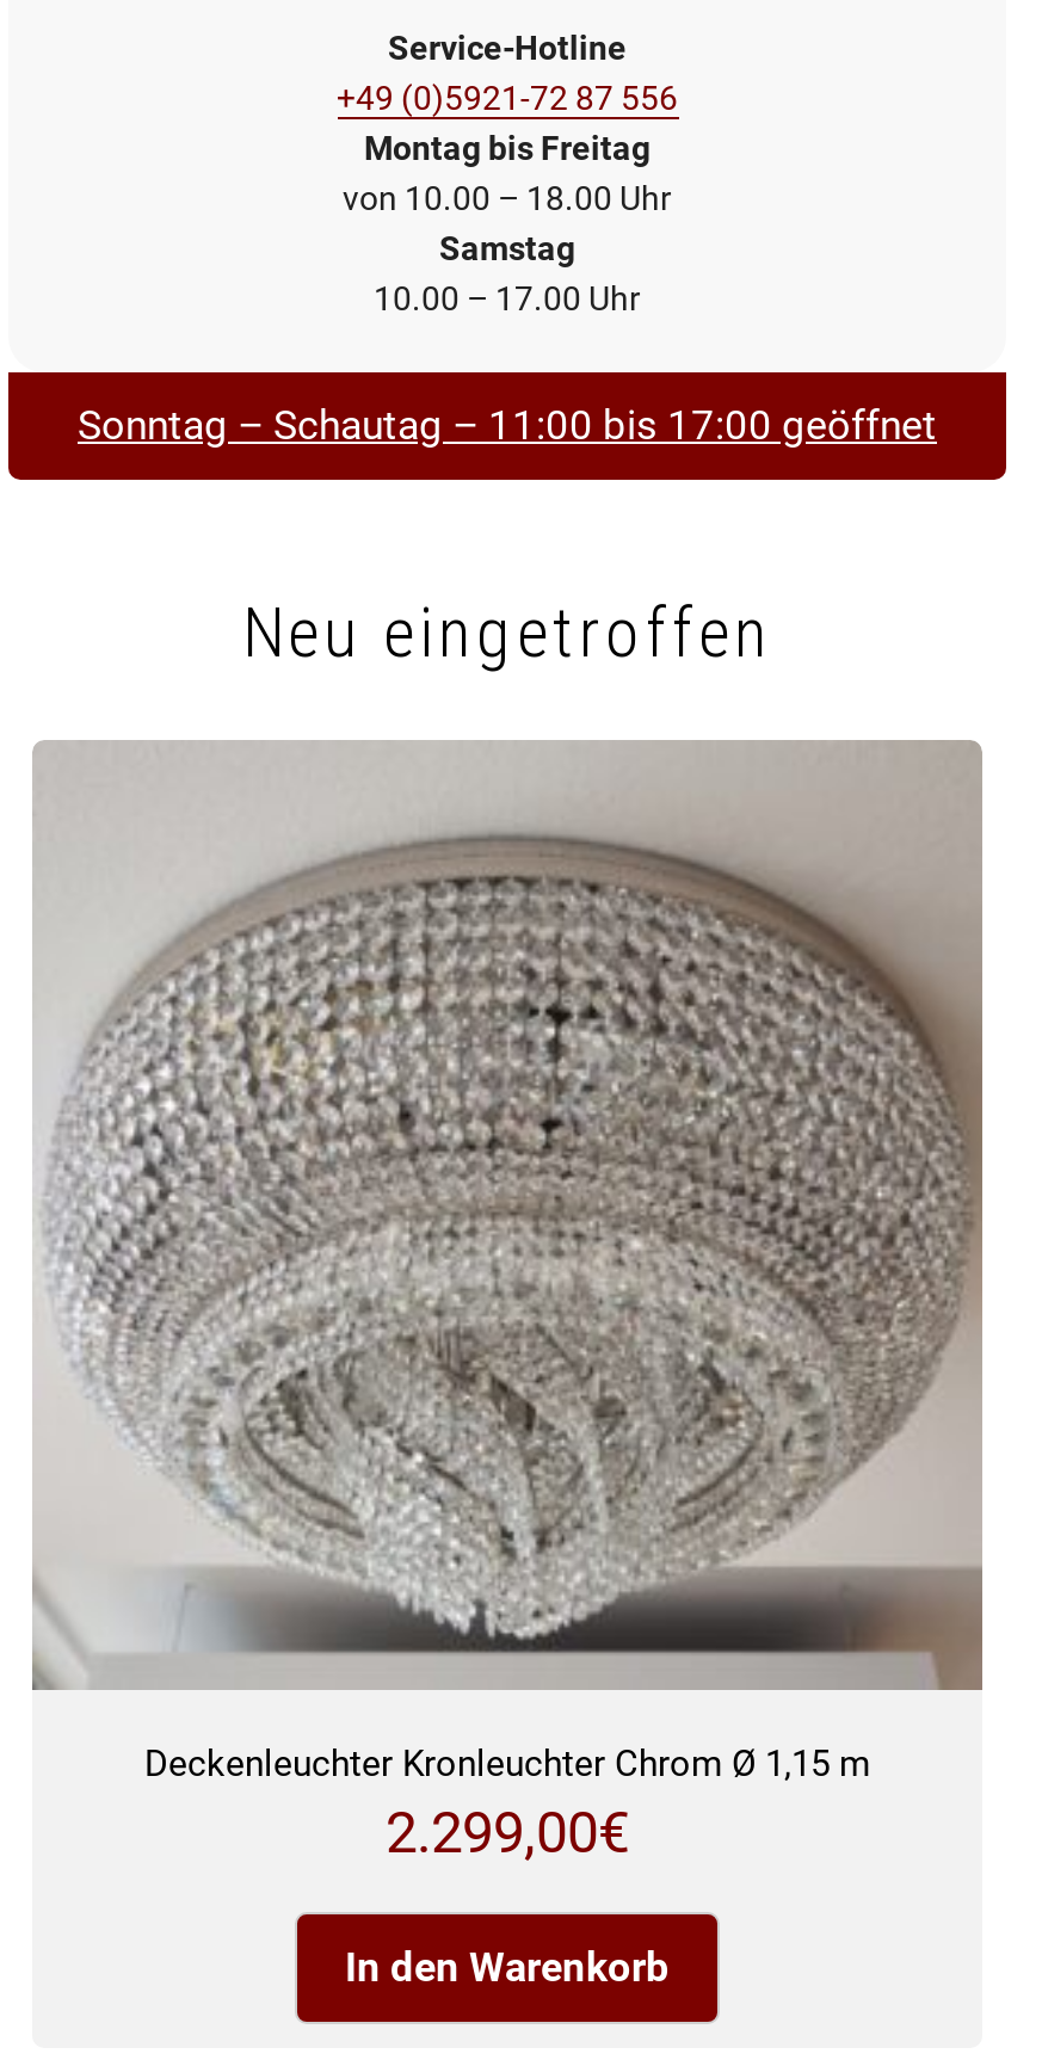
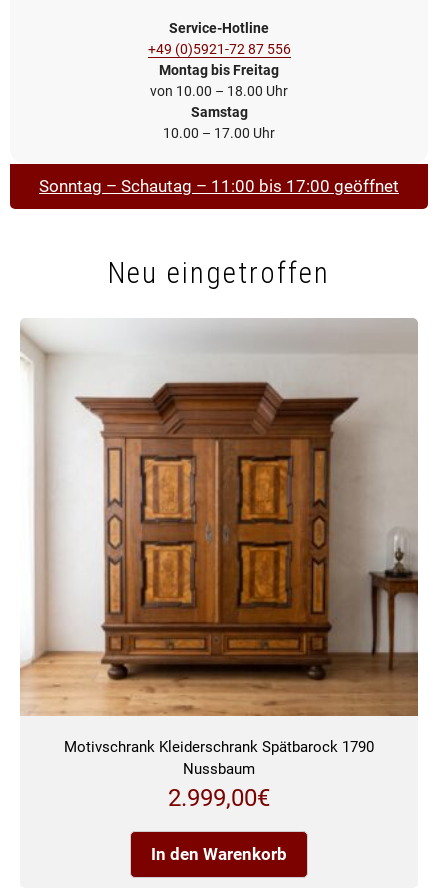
- [image]
- Deckenleuchter Kronleuchter Chrom Ø 1,15 m
- 2.299,00€
+ [image]
+ Motivschrank Kleiderschrank Spätbarock 1790
+ Nussbaum
+ 2.999,00€
